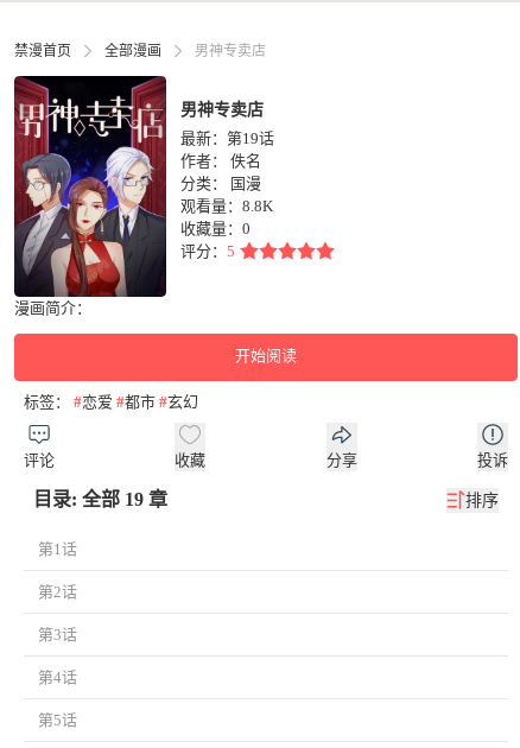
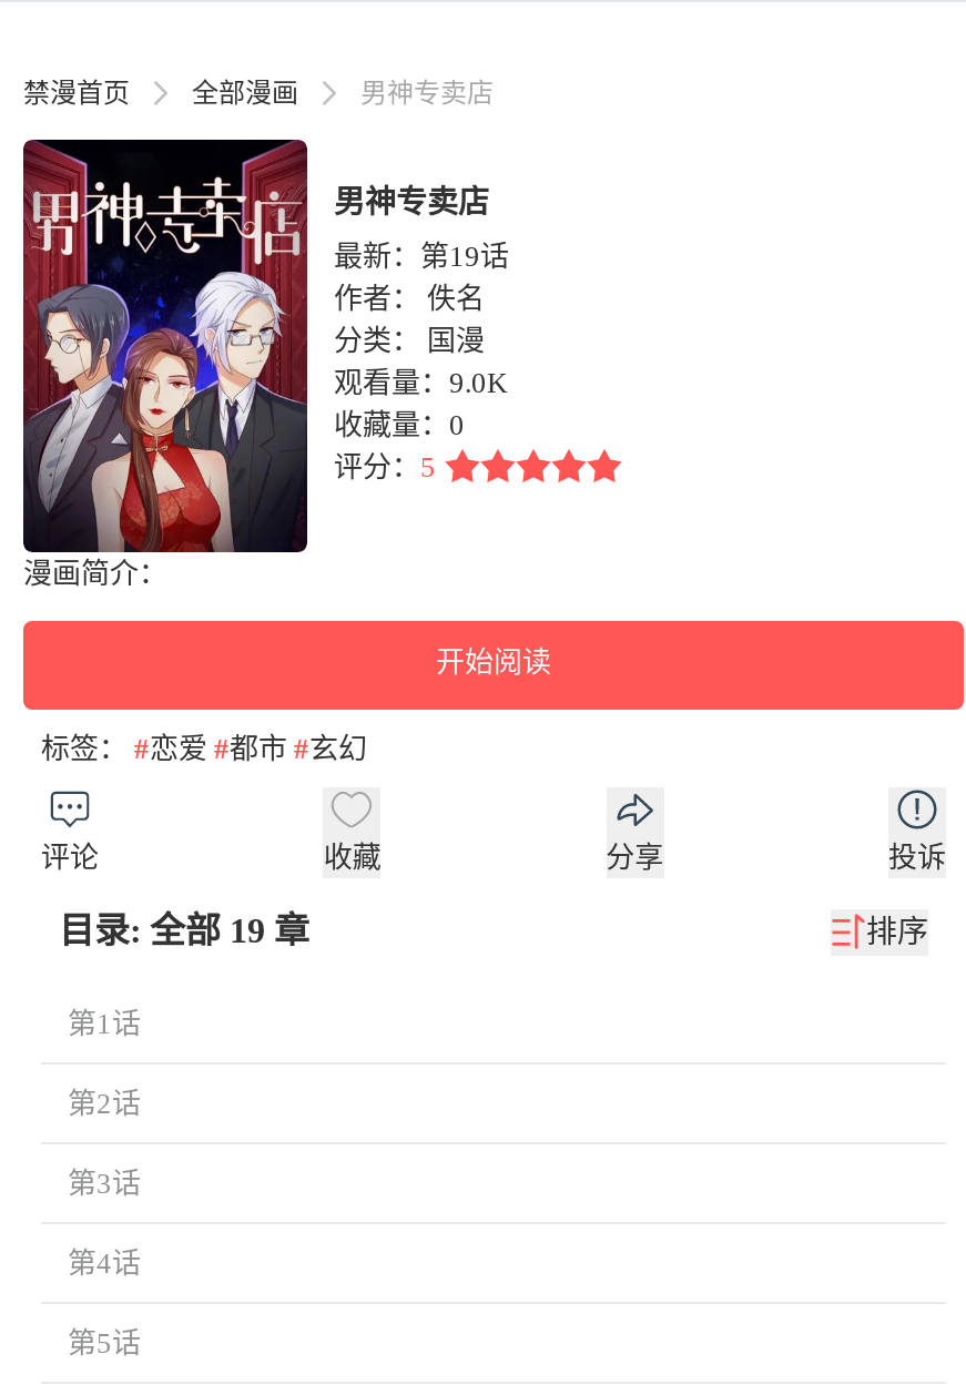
- 观看量：8.8K
+ 观看量：9.0K
